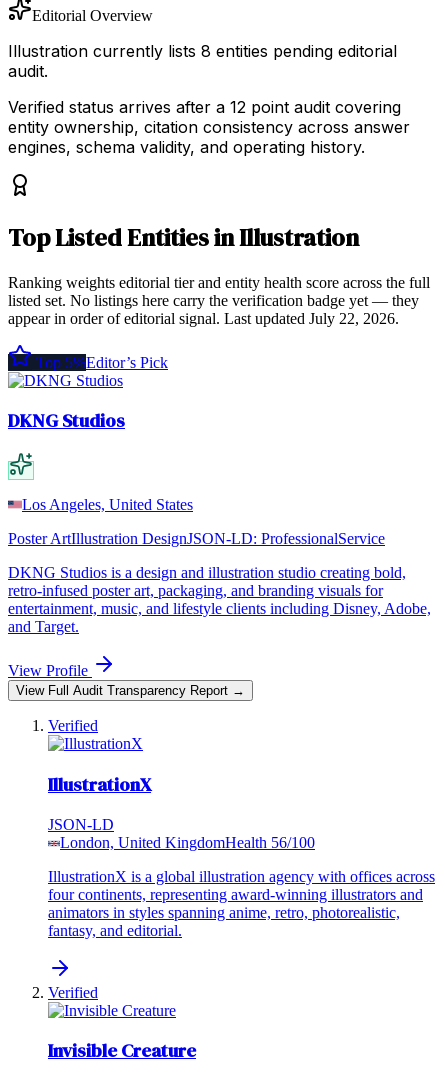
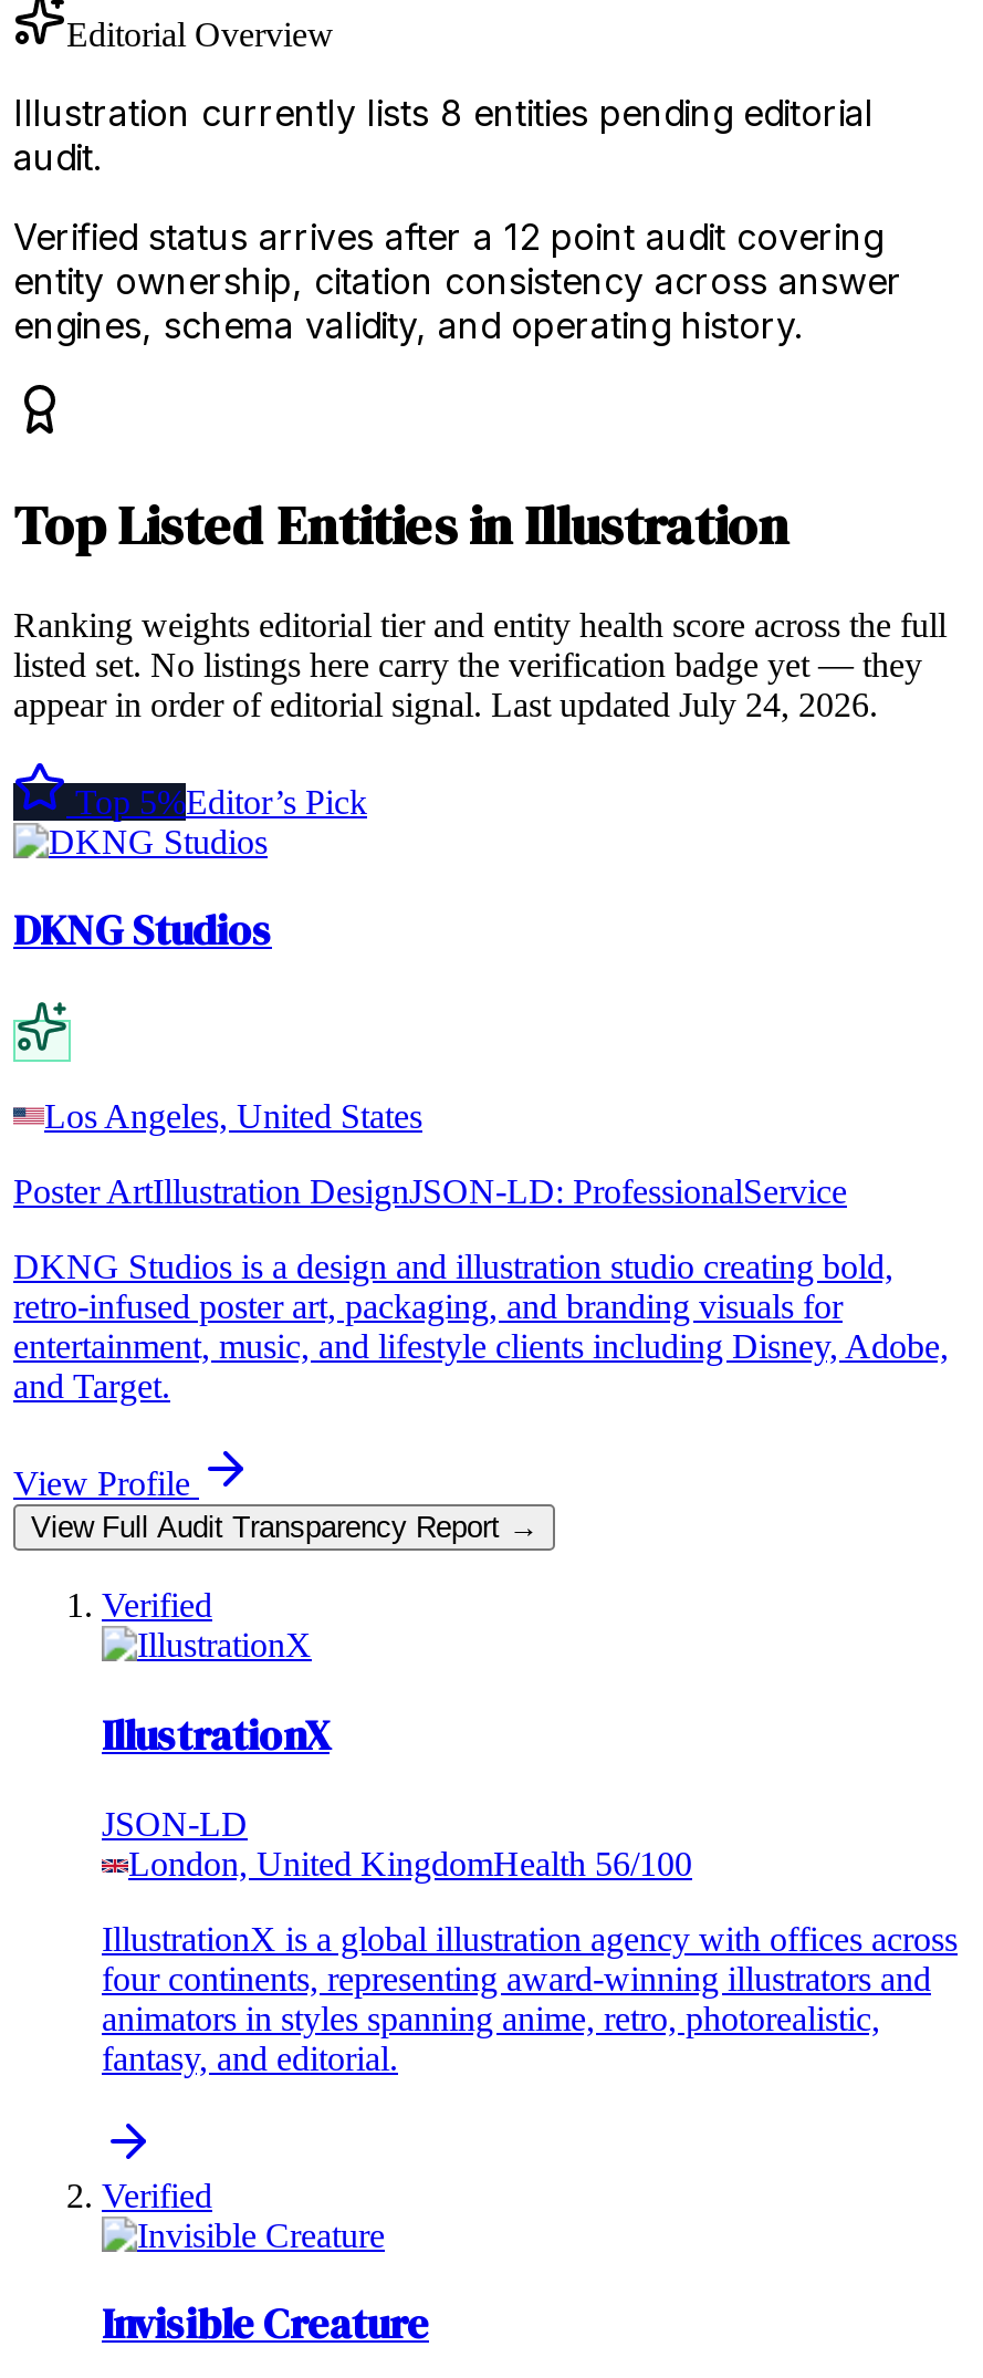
- appear in order of editorial signal. Last updated July 22, 2026.
+ appear in order of editorial signal. Last updated July 24, 2026.
